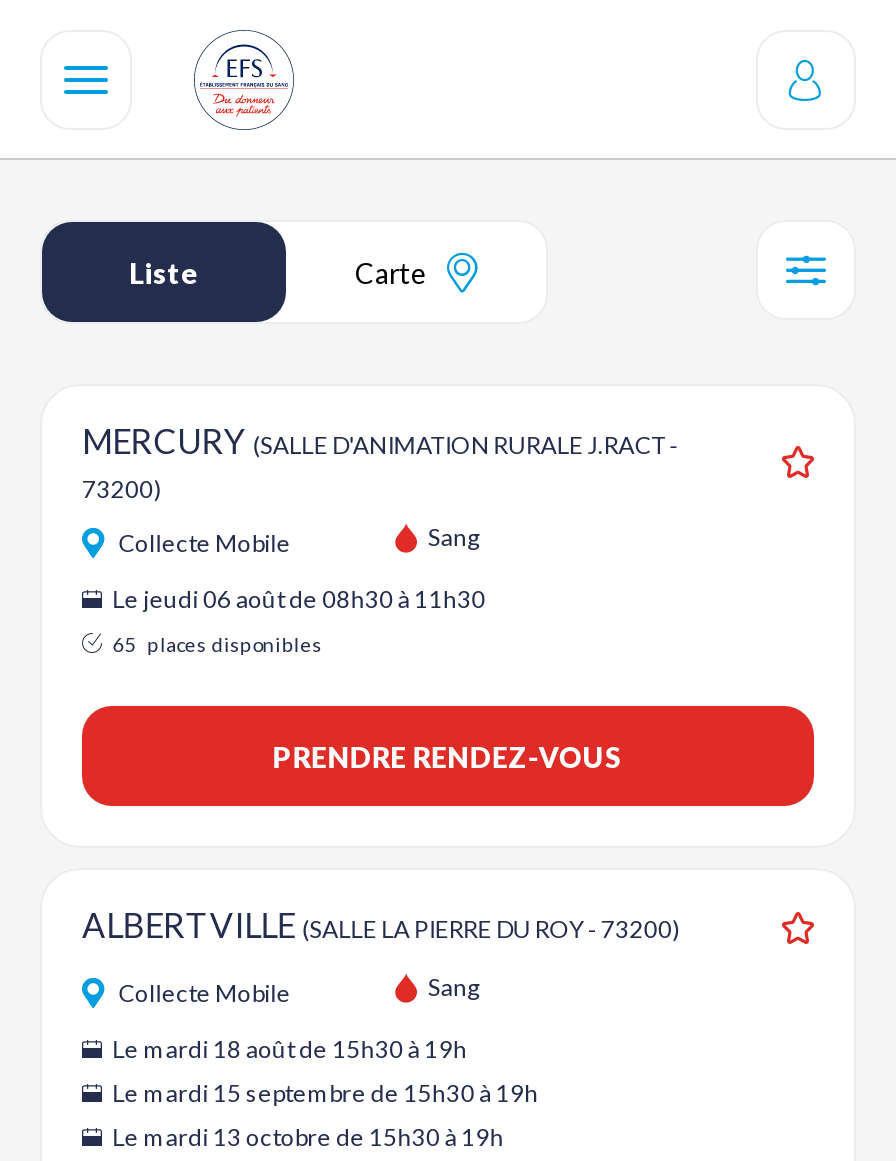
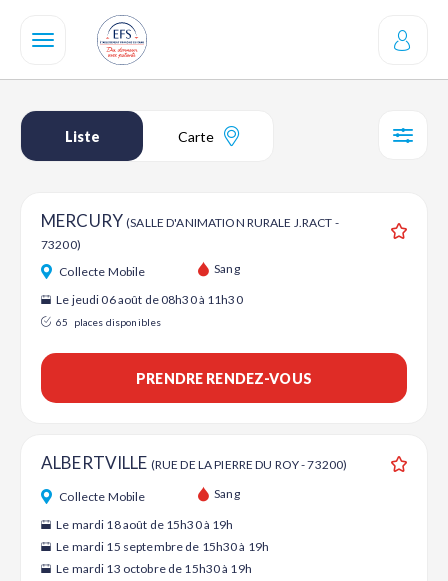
- ALBERTVILLE (SALLE LA PIERRE DU ROY - 73200)
+ ALBERTVILLE (RUE DE LA PIERRE DU ROY - 73200)
